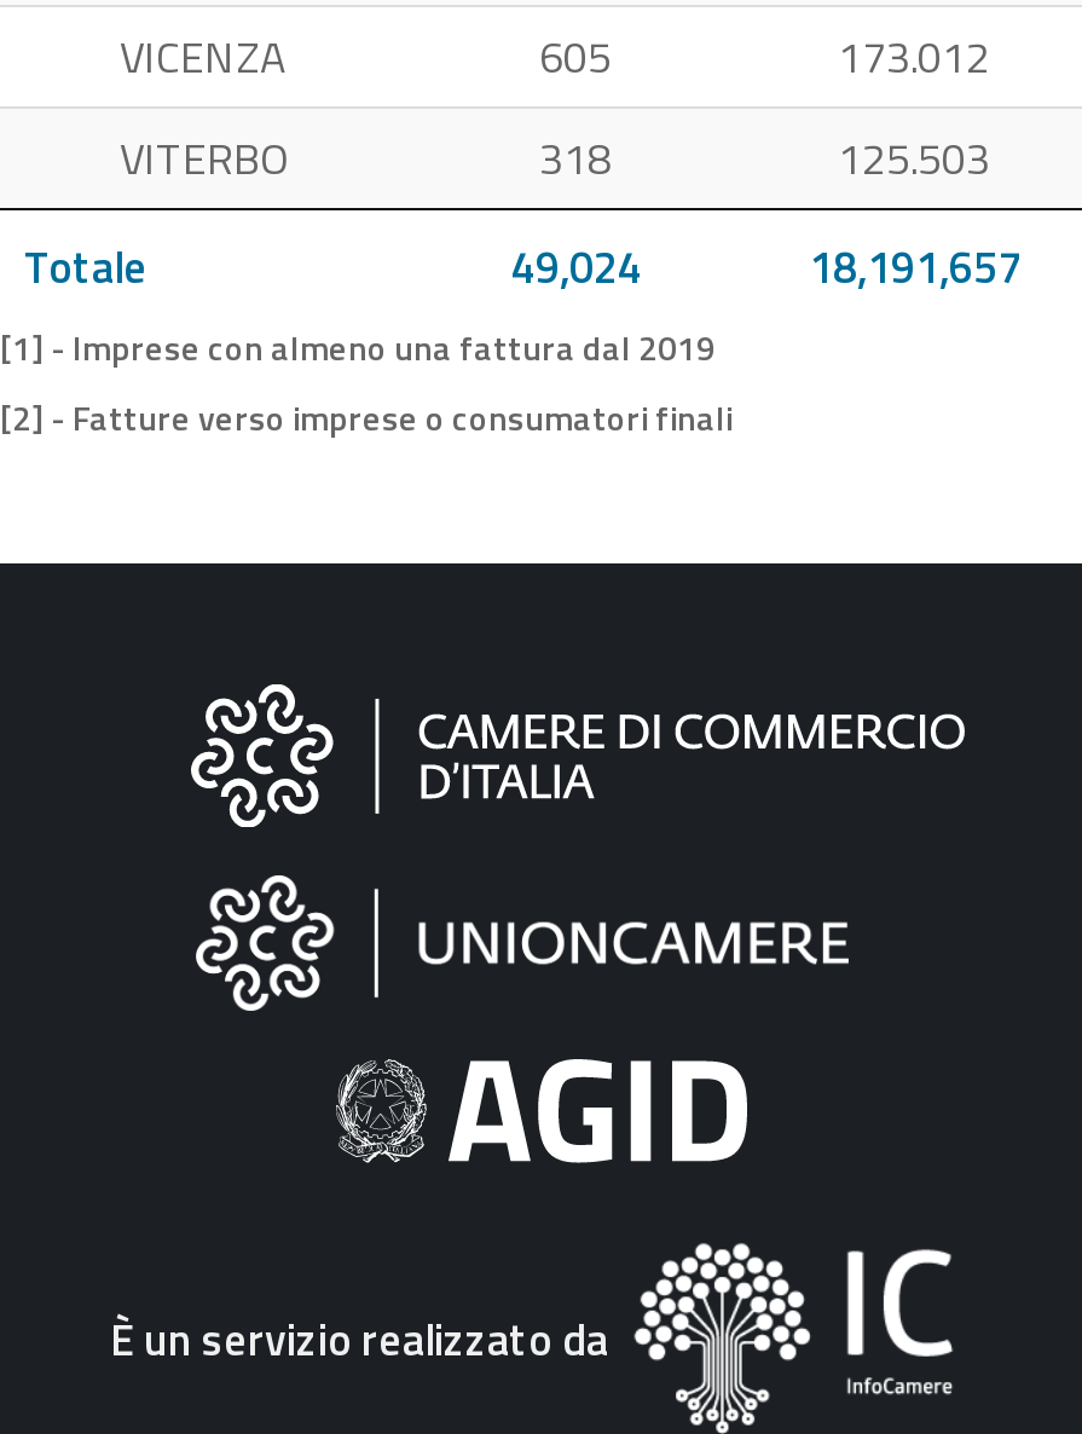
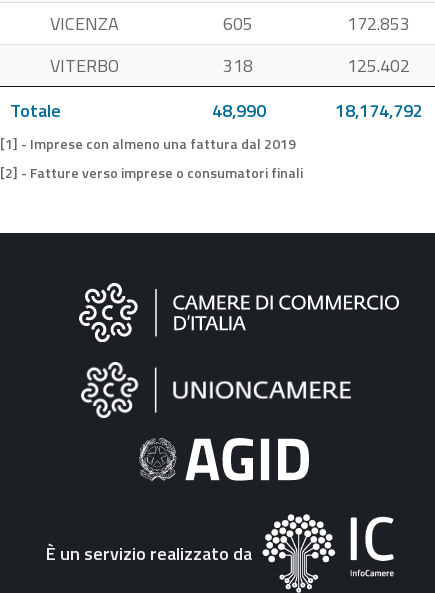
- 173.012
+ 172.853

- 125.503
+ 125.402

- 49,024
+ 48,990

- 18,191,657
+ 18,174,792
